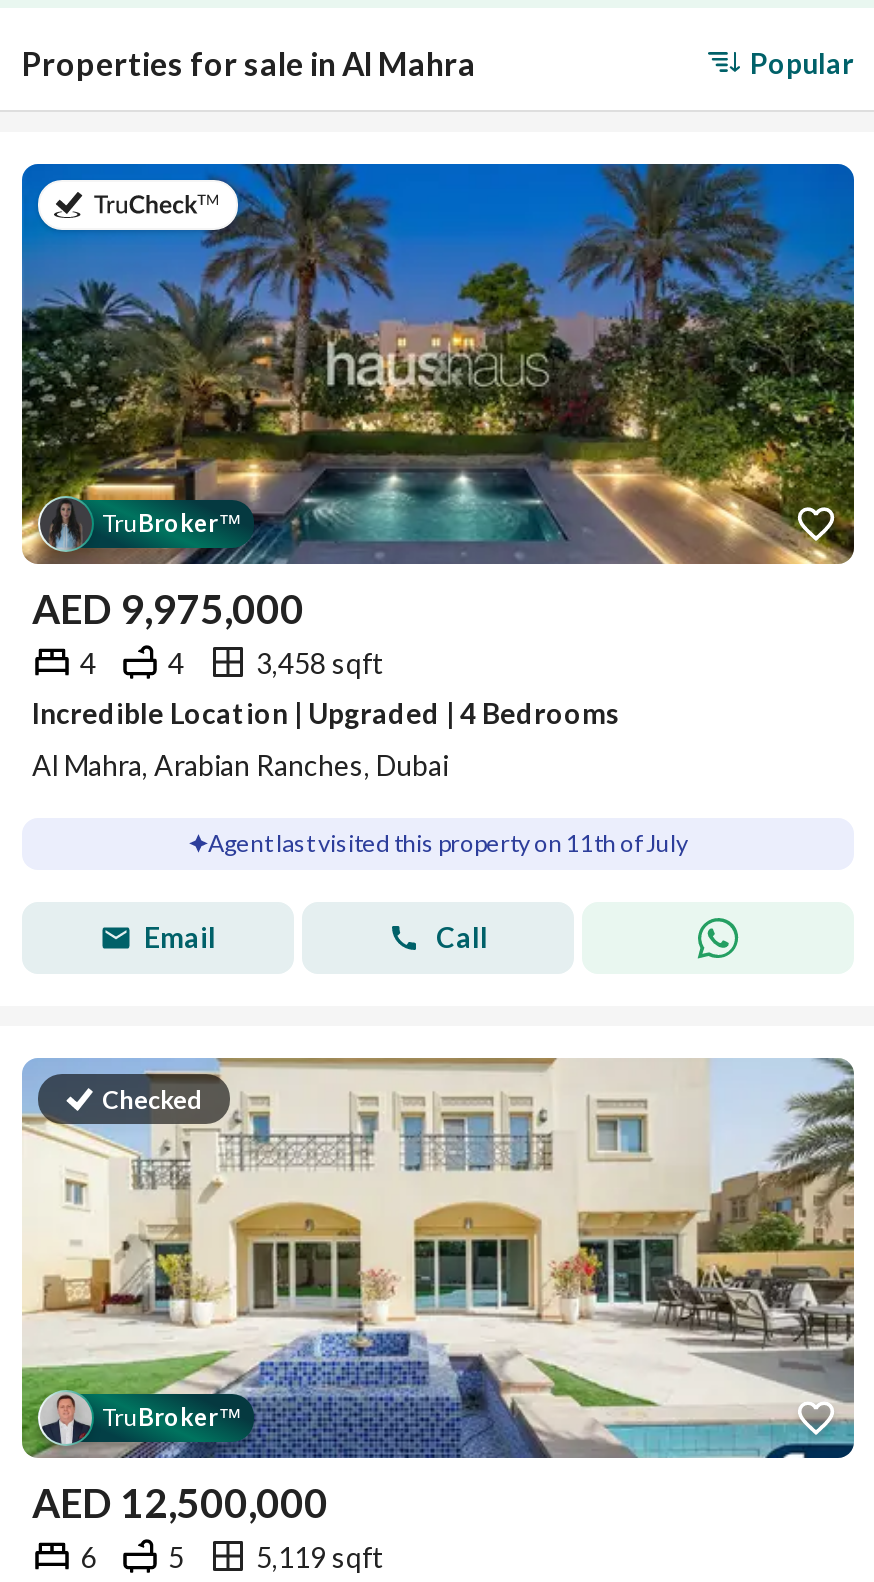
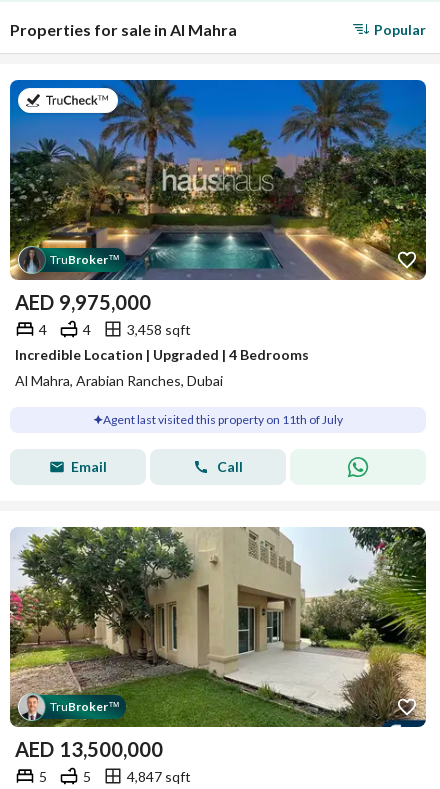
- [image]
- AED 12,500,000
- 6
+ [image]
+ AED 13,500,000

- Checked

- 5,119 sqft
+ 5
+ 4,847 sqft
